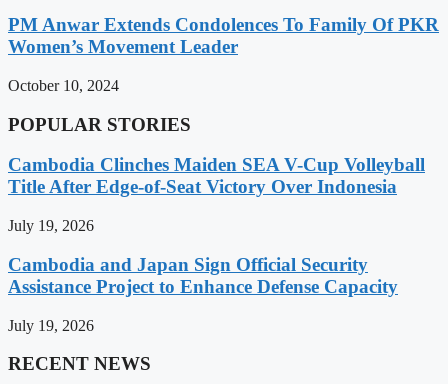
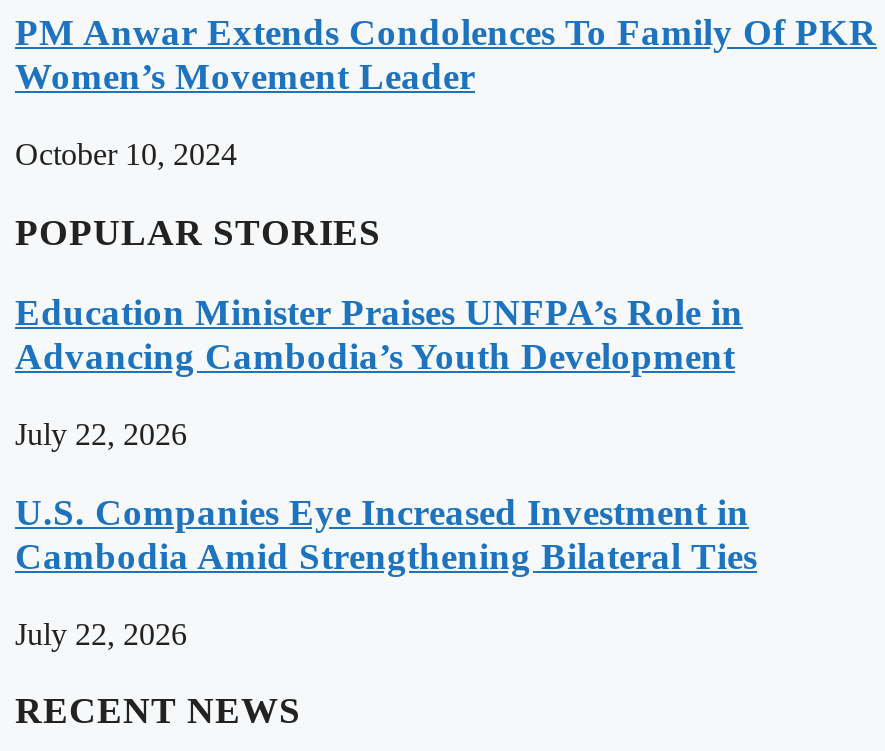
- Cambodia Clinches Maiden SEA V-Cup Volleyball
- Title After Edge-of-Seat Victory Over Indonesia
+ Education Minister Praises UNFPA’s Role in
+ Advancing Cambodia’s Youth Development

- July 19, 2026
+ July 22, 2026

- Cambodia and Japan Sign Official Security
- Assistance Project to Enhance Defense Capacity
+ U.S. Companies Eye Increased Investment in
+ Cambodia Amid Strengthening Bilateral Ties

- July 19, 2026
+ July 22, 2026
